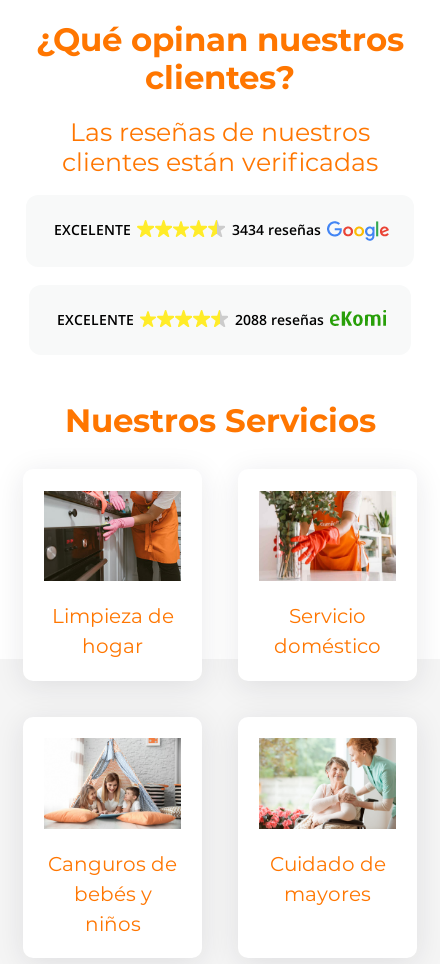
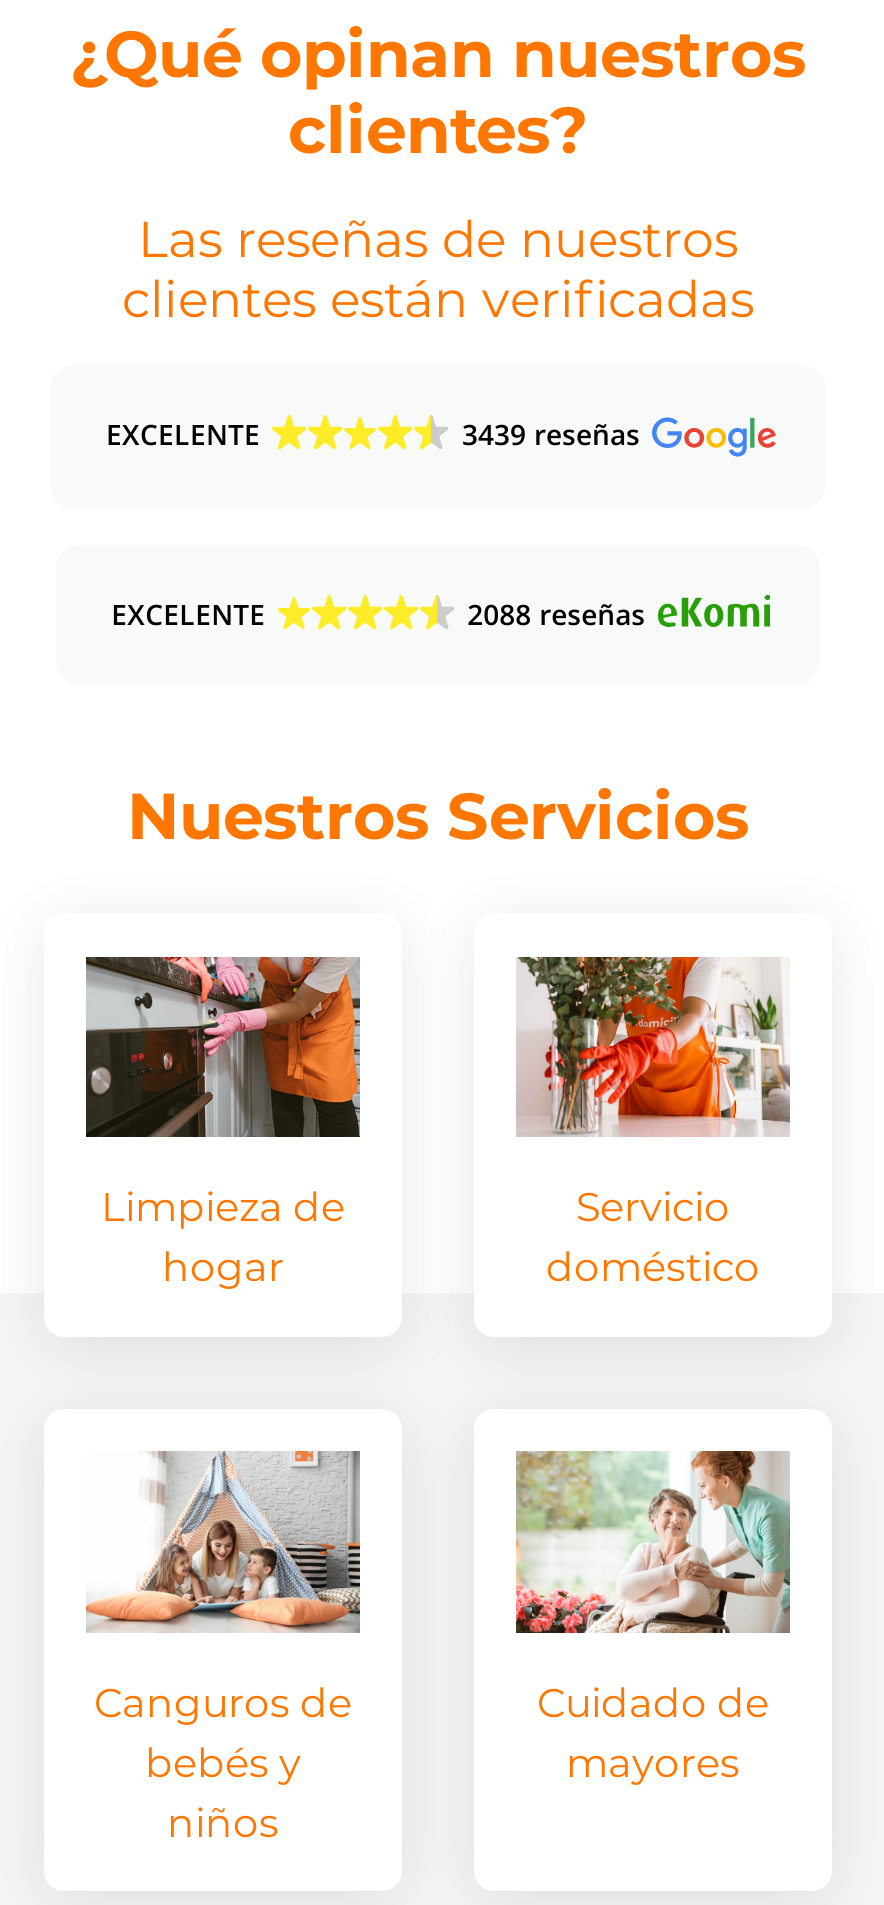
- 3434 reseñas
+ 3439 reseñas
